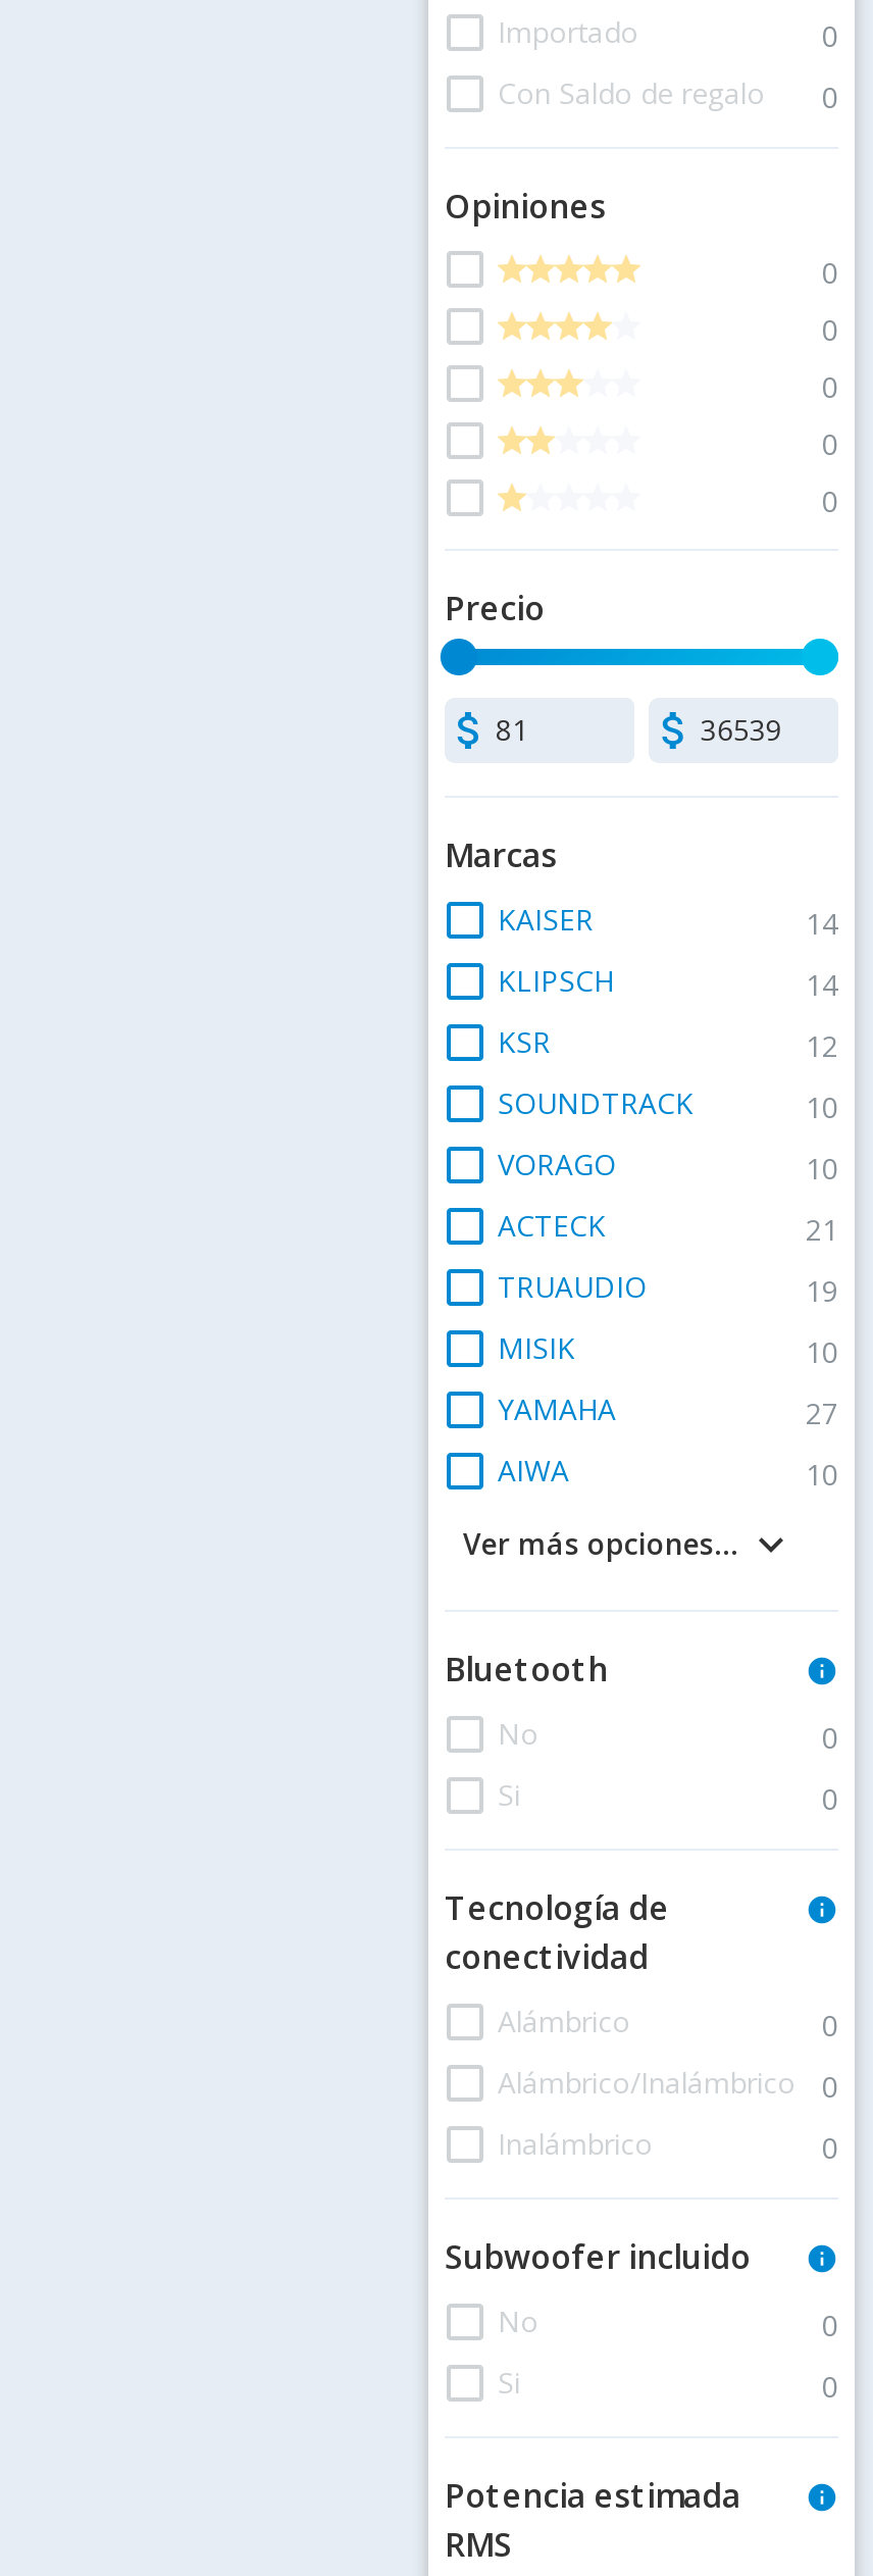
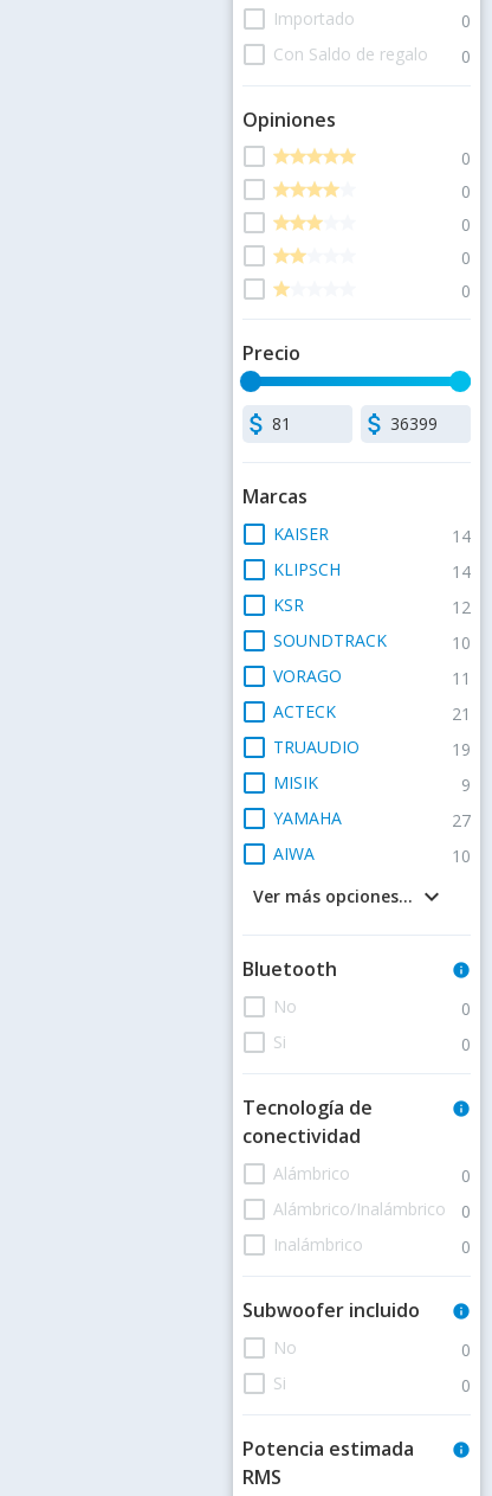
- 10
+ 11

- 10
+ 9
